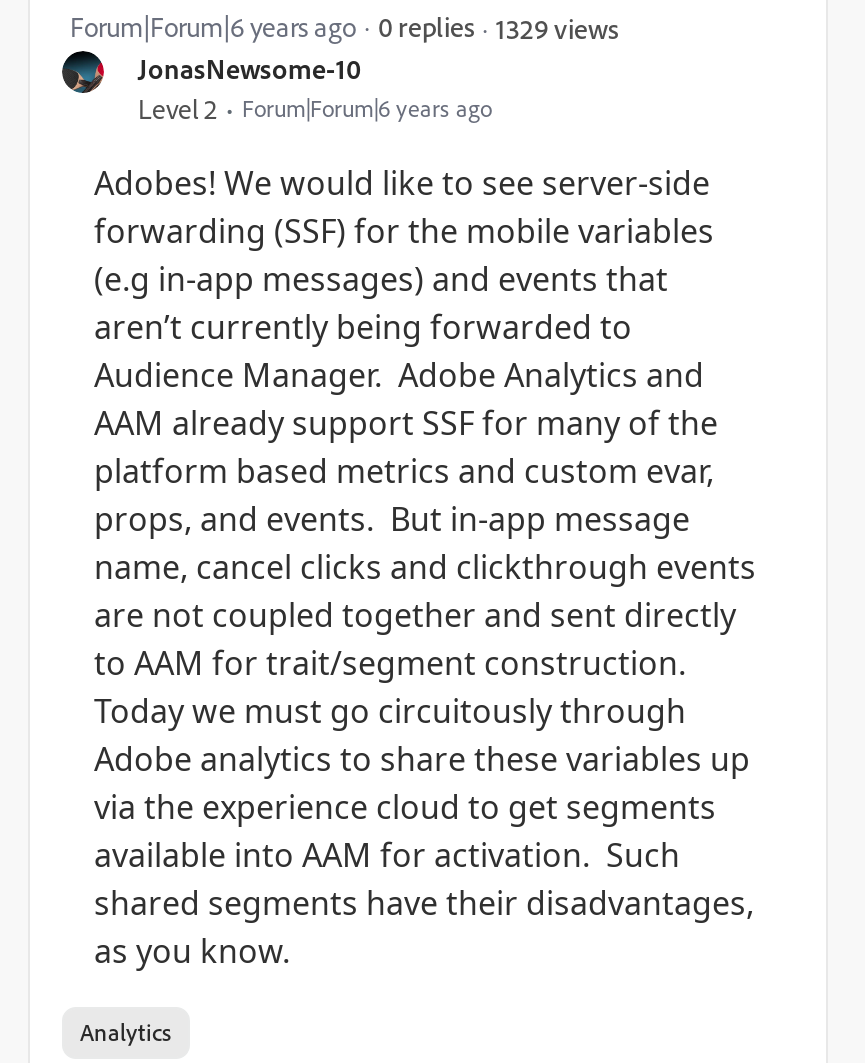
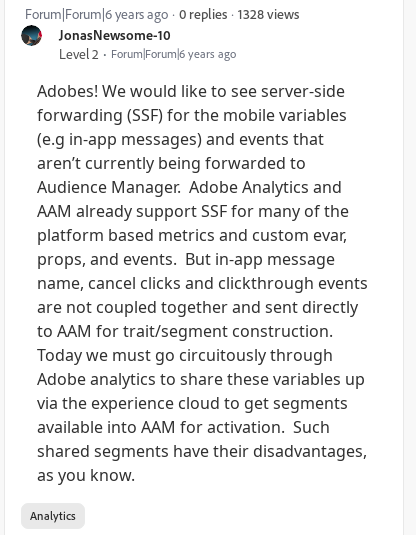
- 1329 views
+ 1328 views
